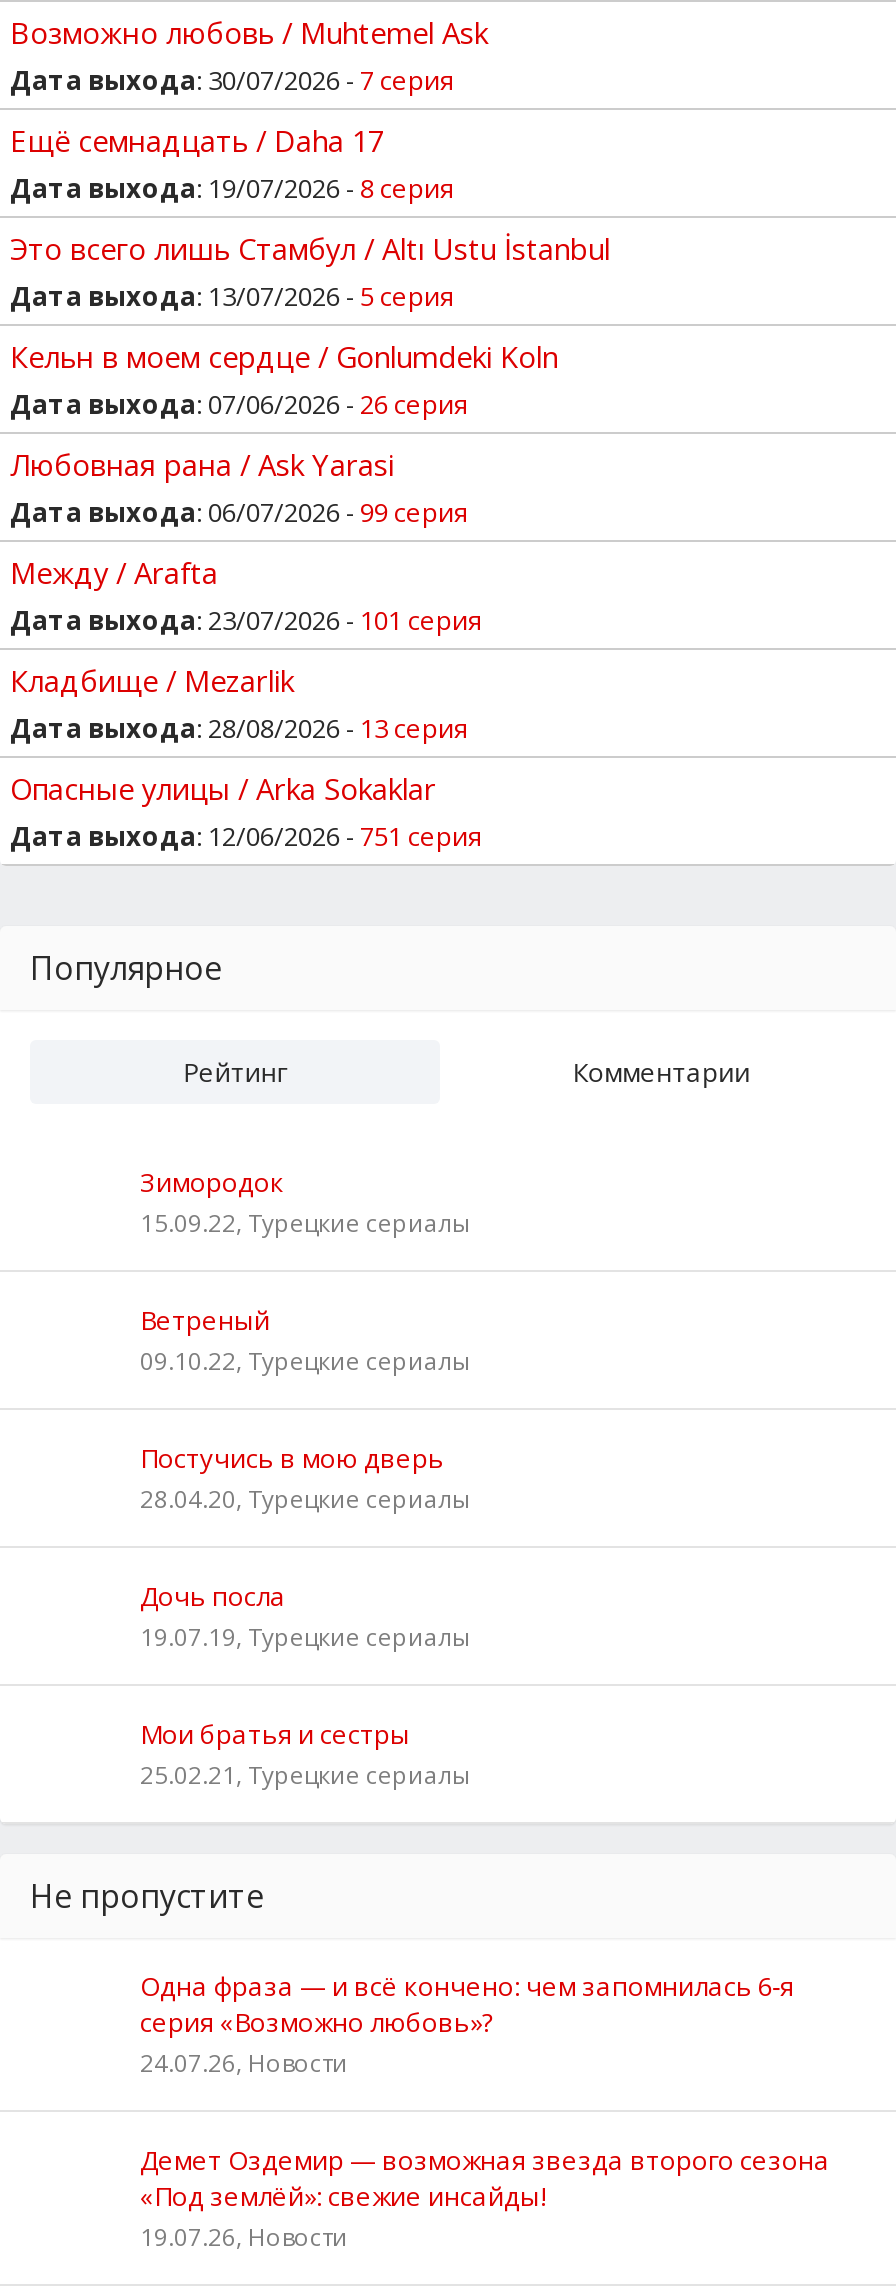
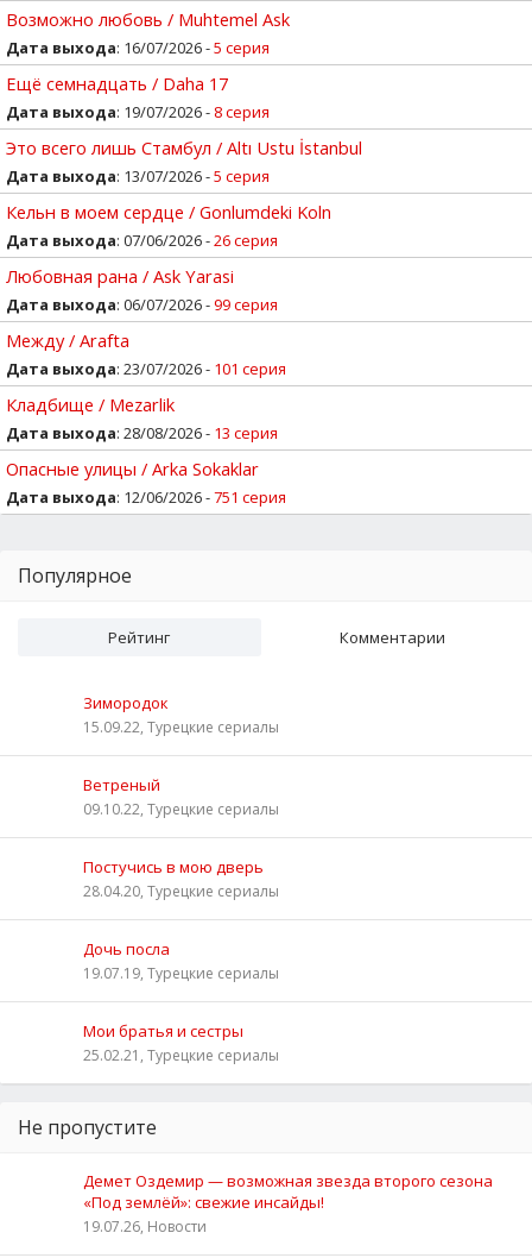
- Дата выхода: 30/07/2026 - 7 серия
+ Дата выхода: 16/07/2026 - 5 серия

- Одна фраза — и всё кончено: чем запомнилась 6‑я
- серия «Возможно любовь»?
- 24.07.26, Новости
